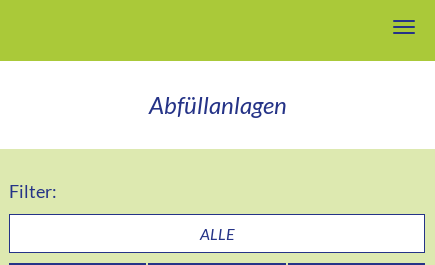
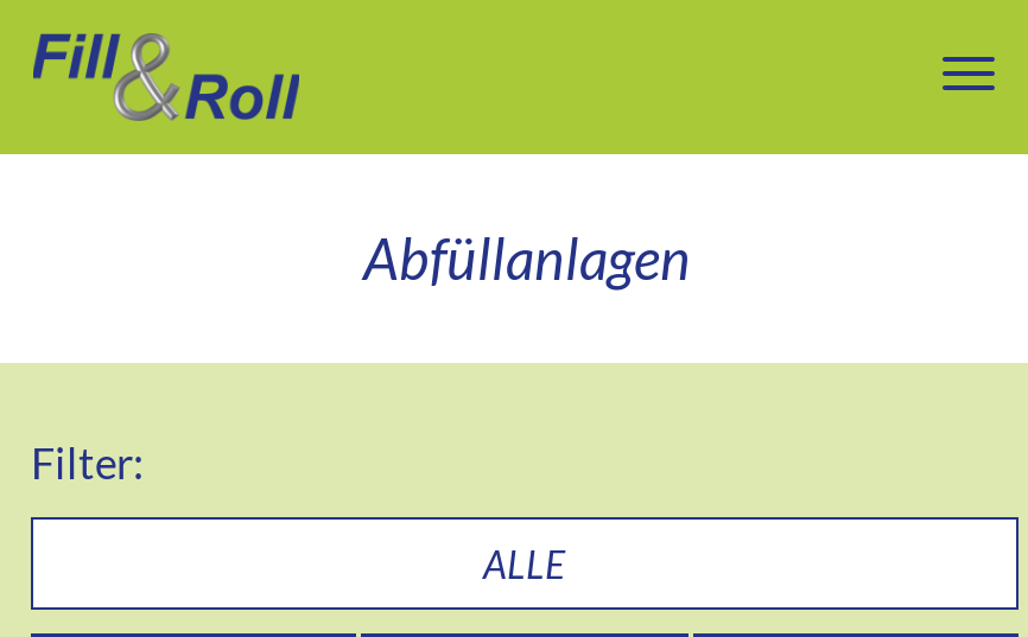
+ [image]
